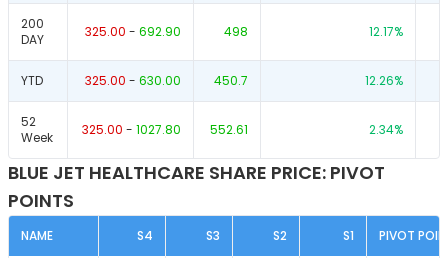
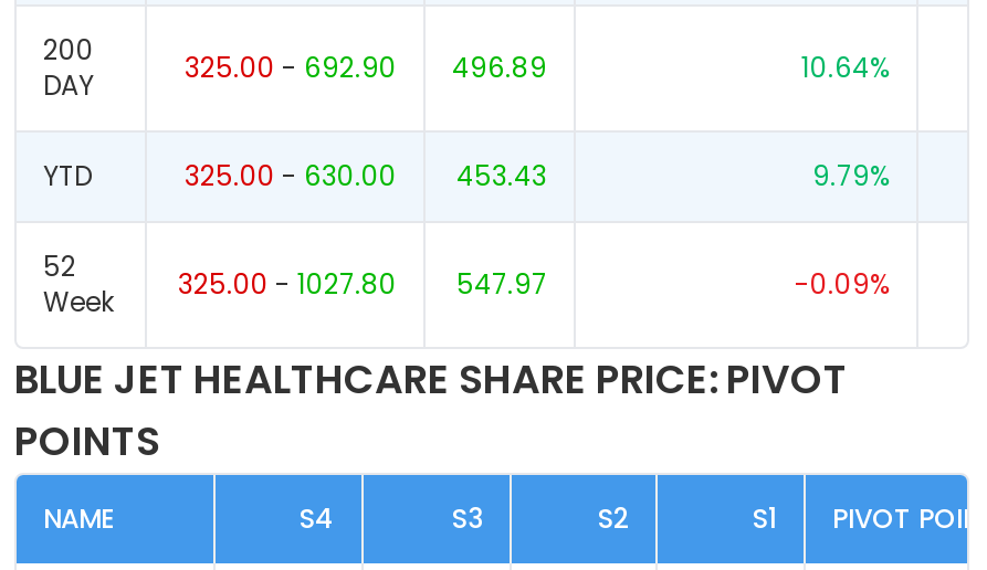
- 498
+ 496.89

- 12.17%
+ 10.64%

- 325.00 - 630.00 450.7
+ 325.00 - 630.00 453.43

- 12.26%
+ 9.79%

- Week 325.00 - 1027.80 552.61
+ Week 325.00 - 1027.80 547.97

- 2.34%
+ -0.09%
